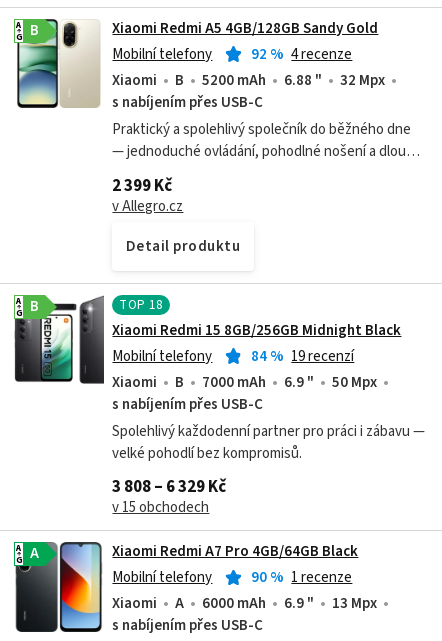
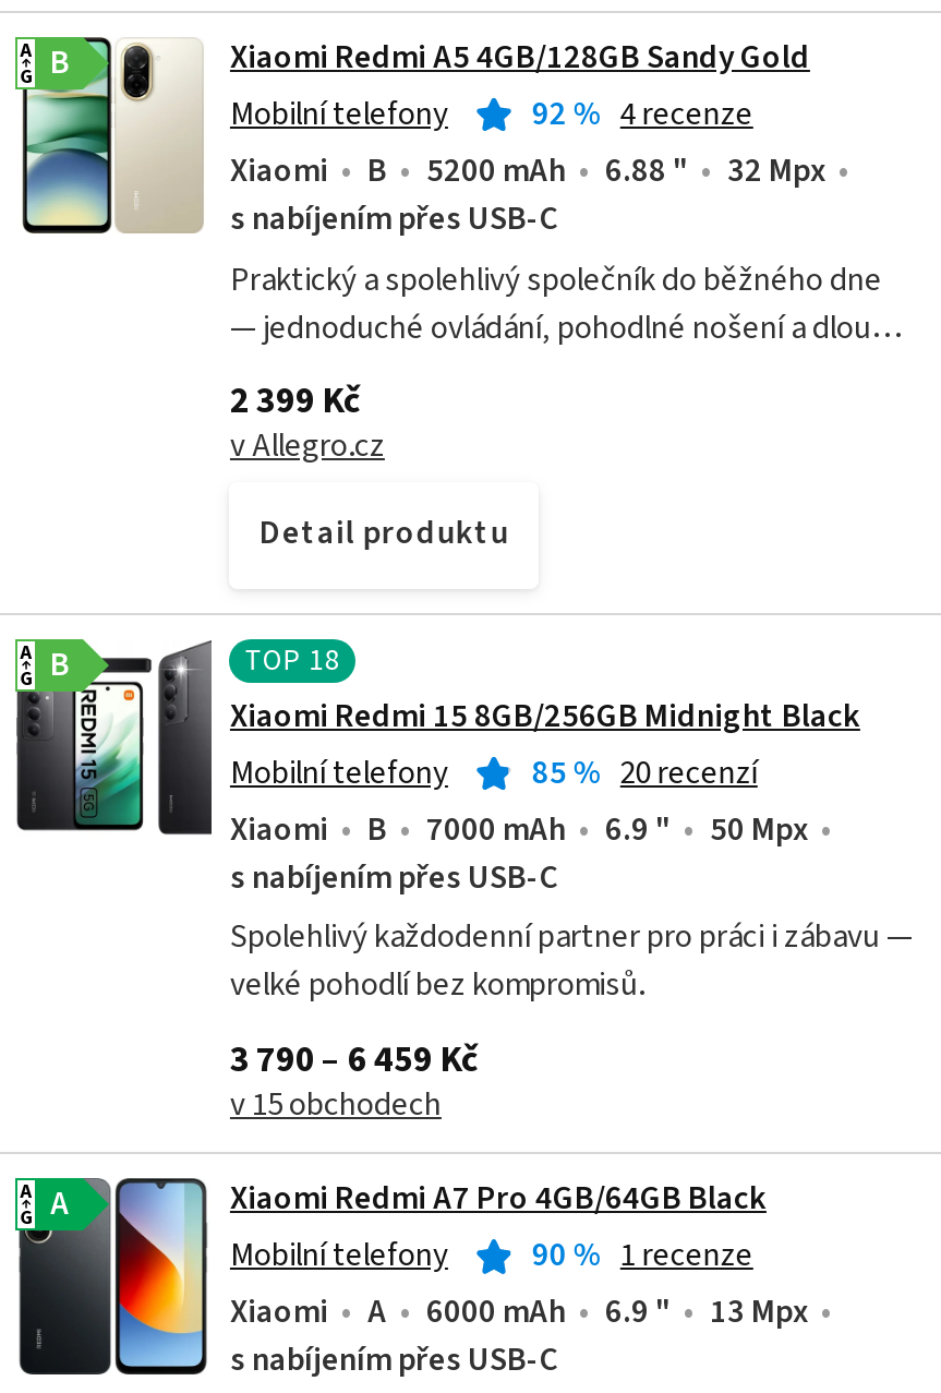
- Mobilní telefony 84% 19 recenzí
+ Mobilní telefony 85% 20 recenzí

- 3 808 – 6 329 Kč
+ 3 790 – 6 459 Kč
